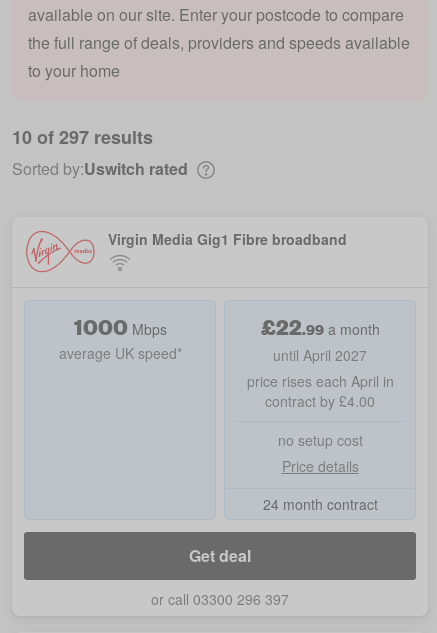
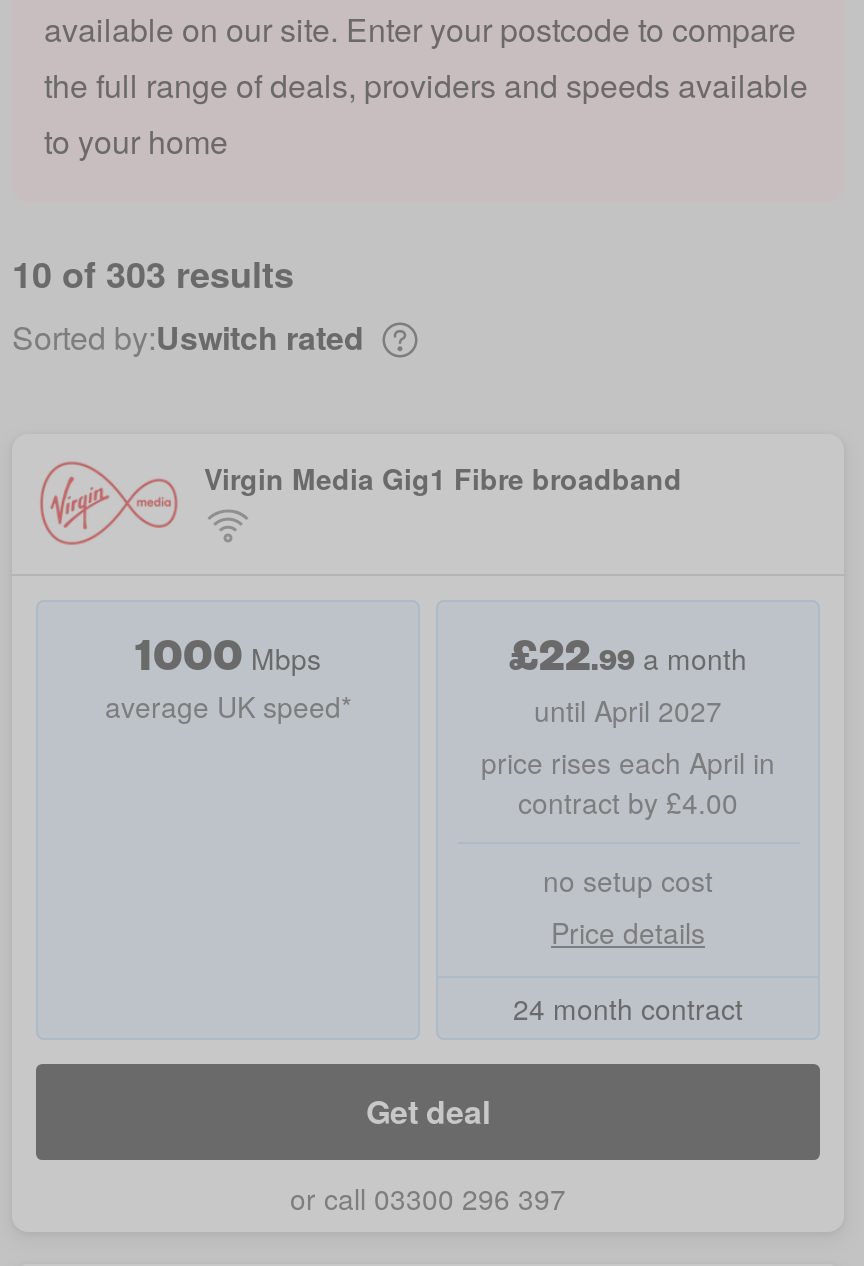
- 10 of 297 results
+ 10 of 303 results
